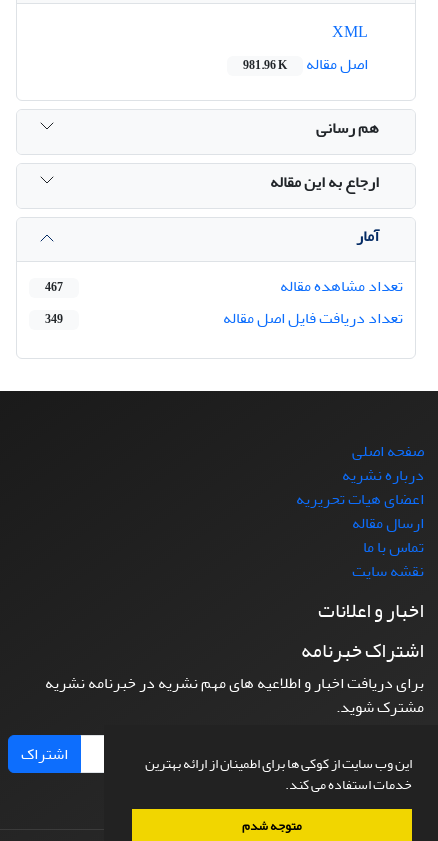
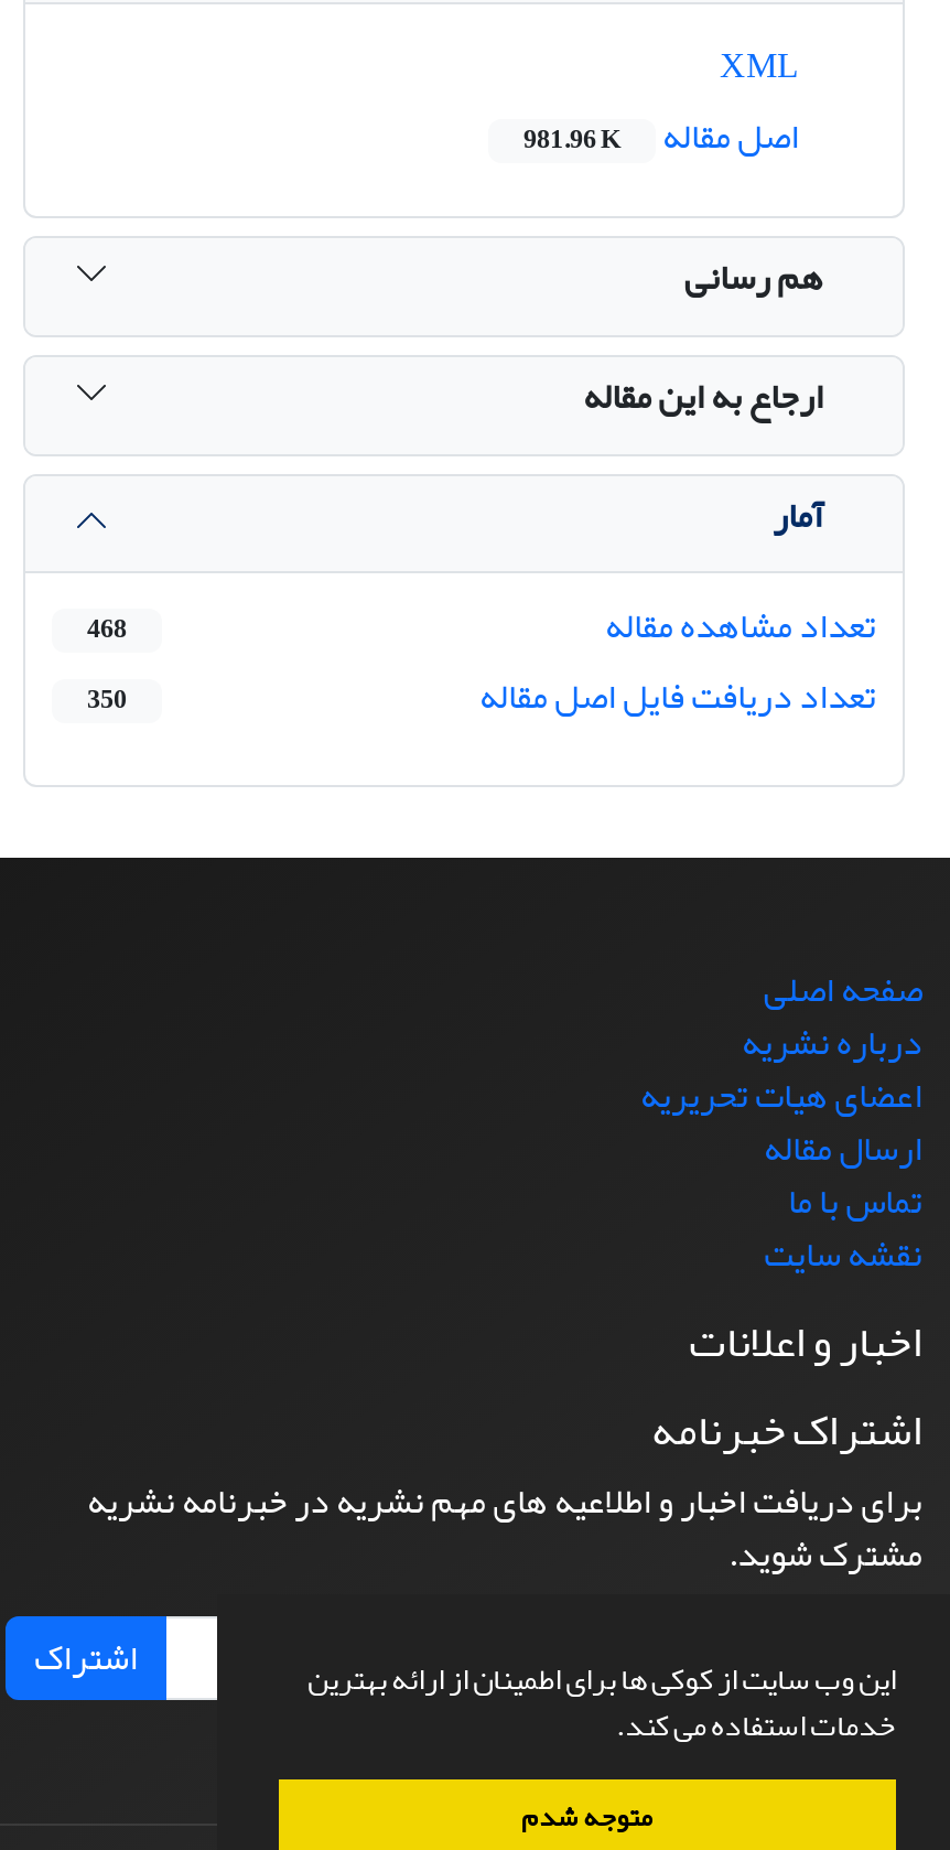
- 467
+ 468

- 349
+ 350
